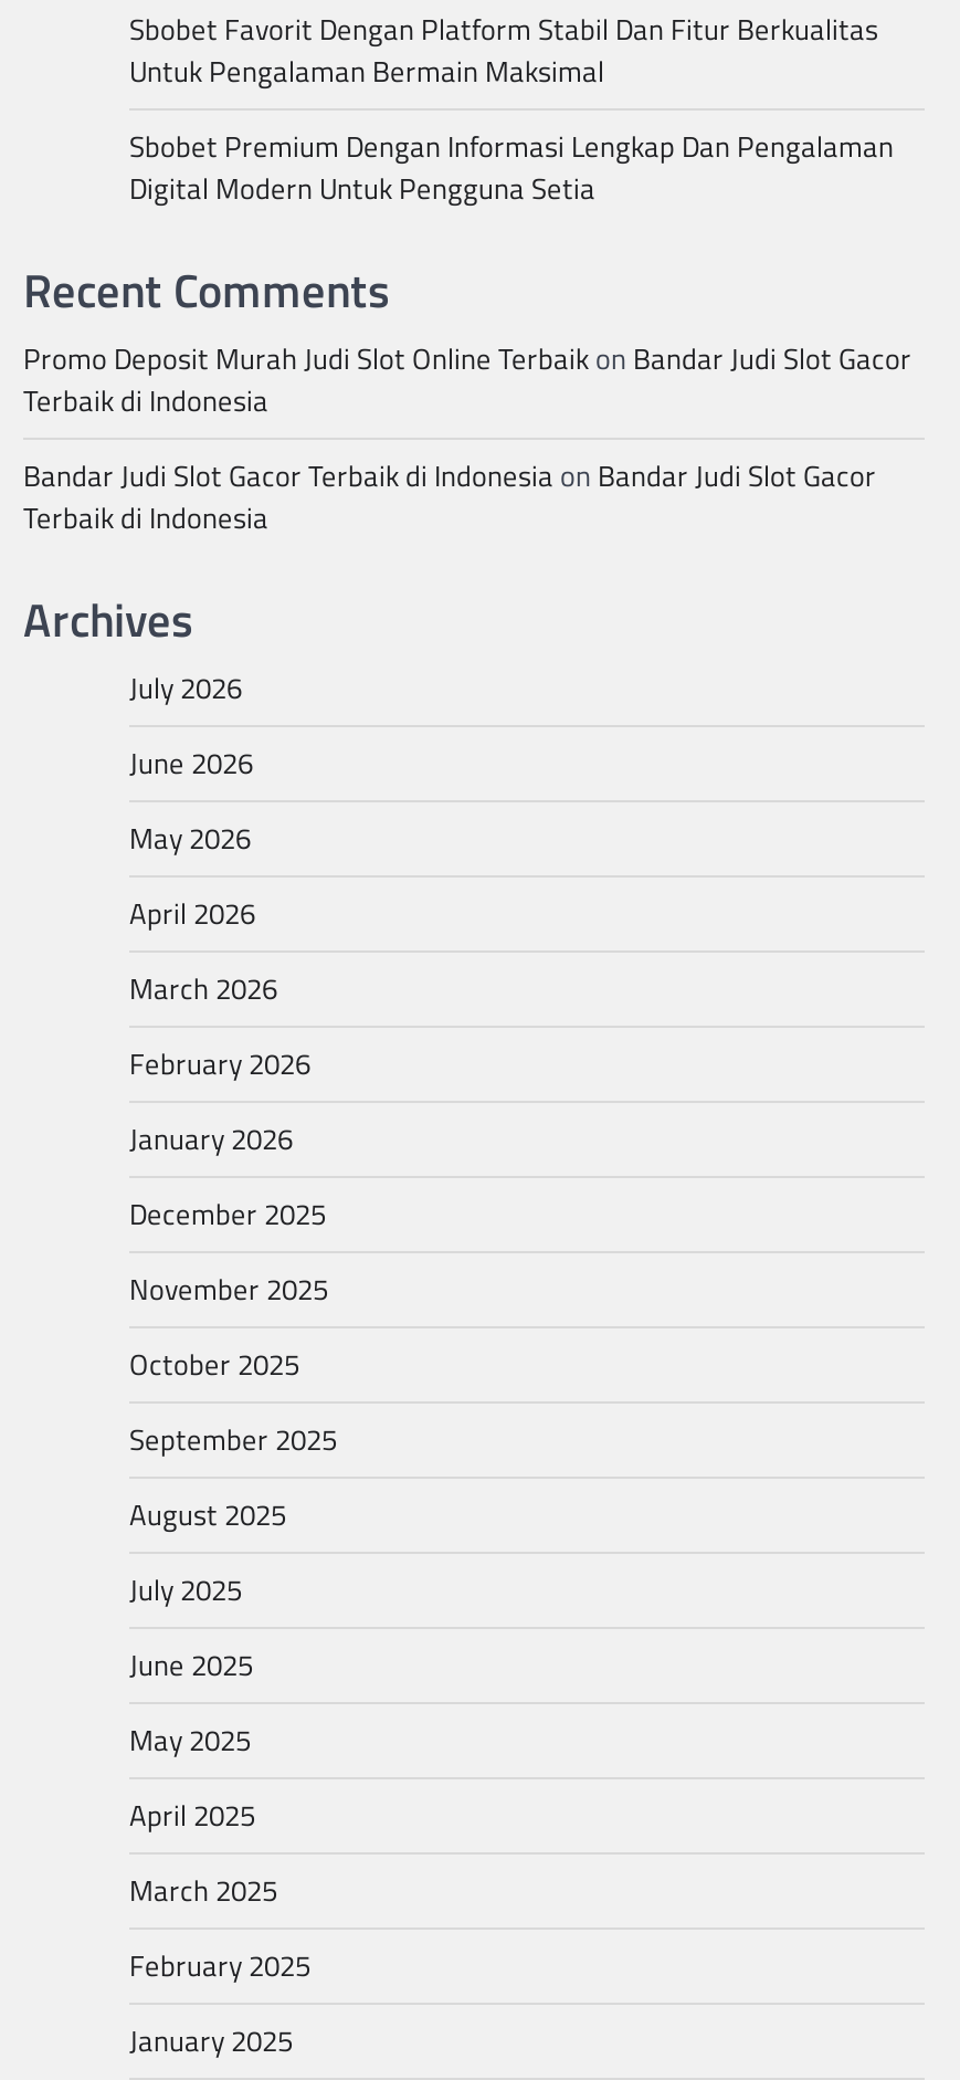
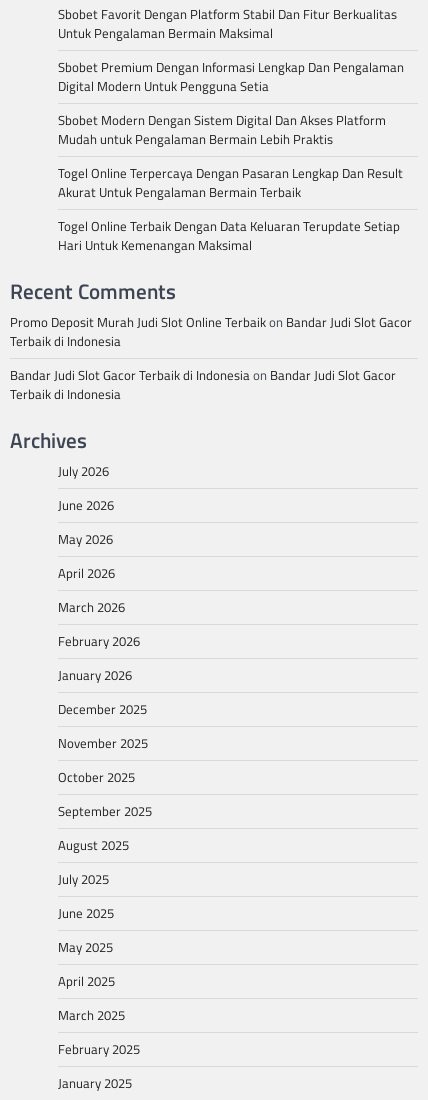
+ Sbobet Modern Dengan Sistem Digital Dan Akses Platform
+ Mudah untuk Pengalaman Bermain Lebih Praktis
+ Togel Online Terpercaya Dengan Pasaran Lengkap Dan Result
+ Akurat Untuk Pengalaman Bermain Terbaik
+ Togel Online Terbaik Dengan Data Keluaran Terupdate Setiap
+ Hari Untuk Kemenangan Maksimal
